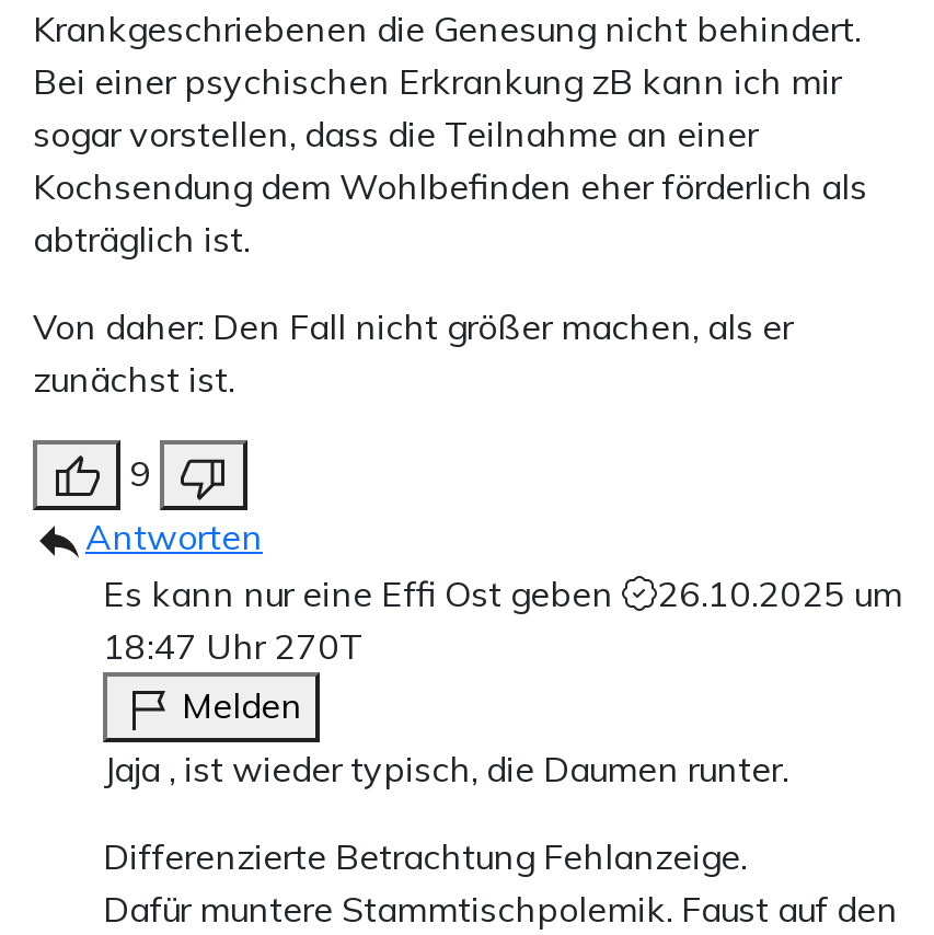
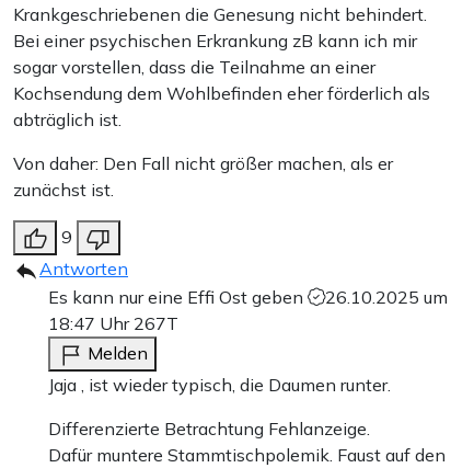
- 18:47 Uhr 270T
+ 18:47 Uhr 267T
